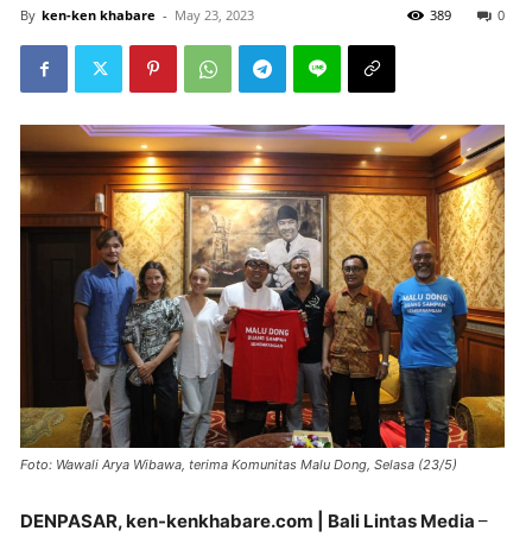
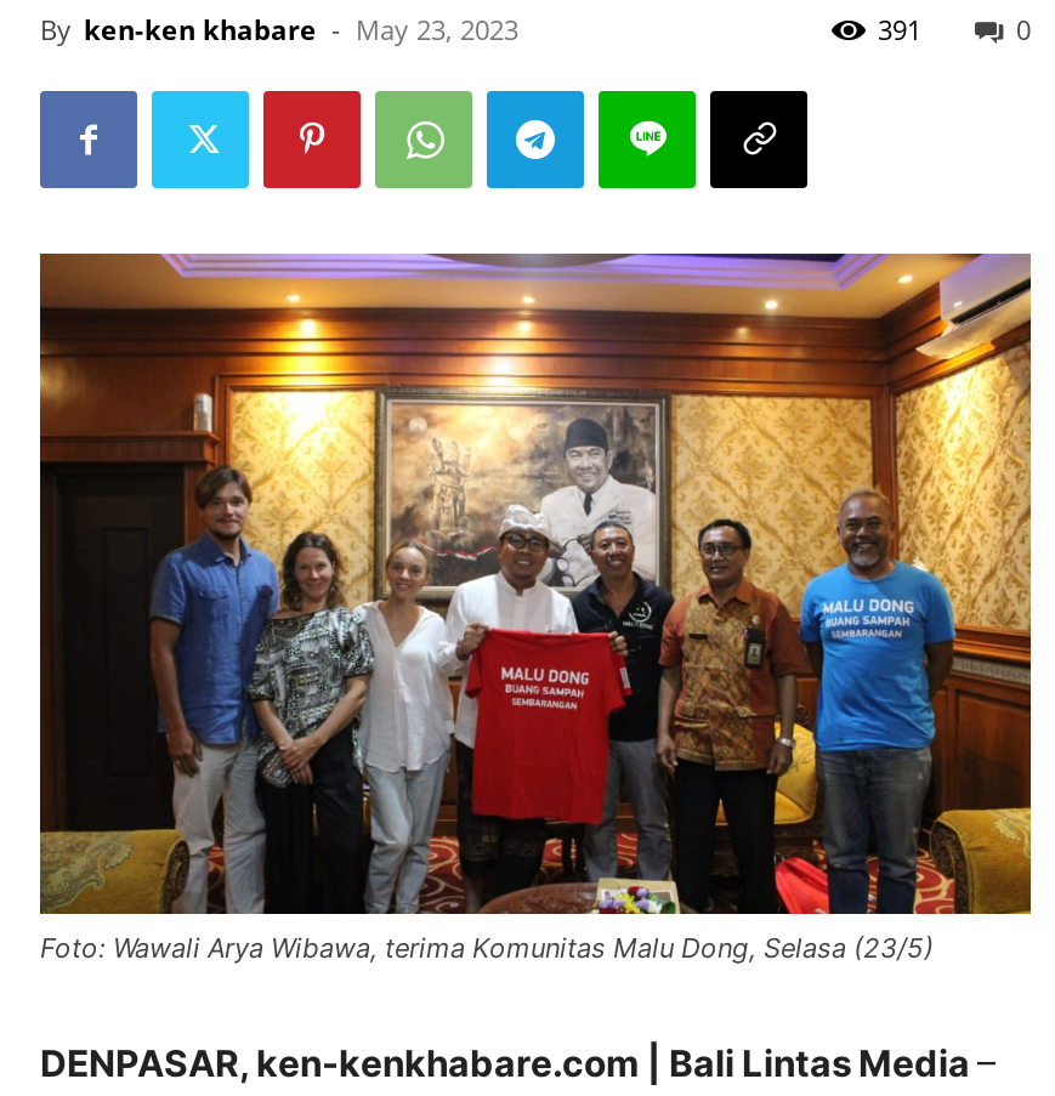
- 389
+ 391
